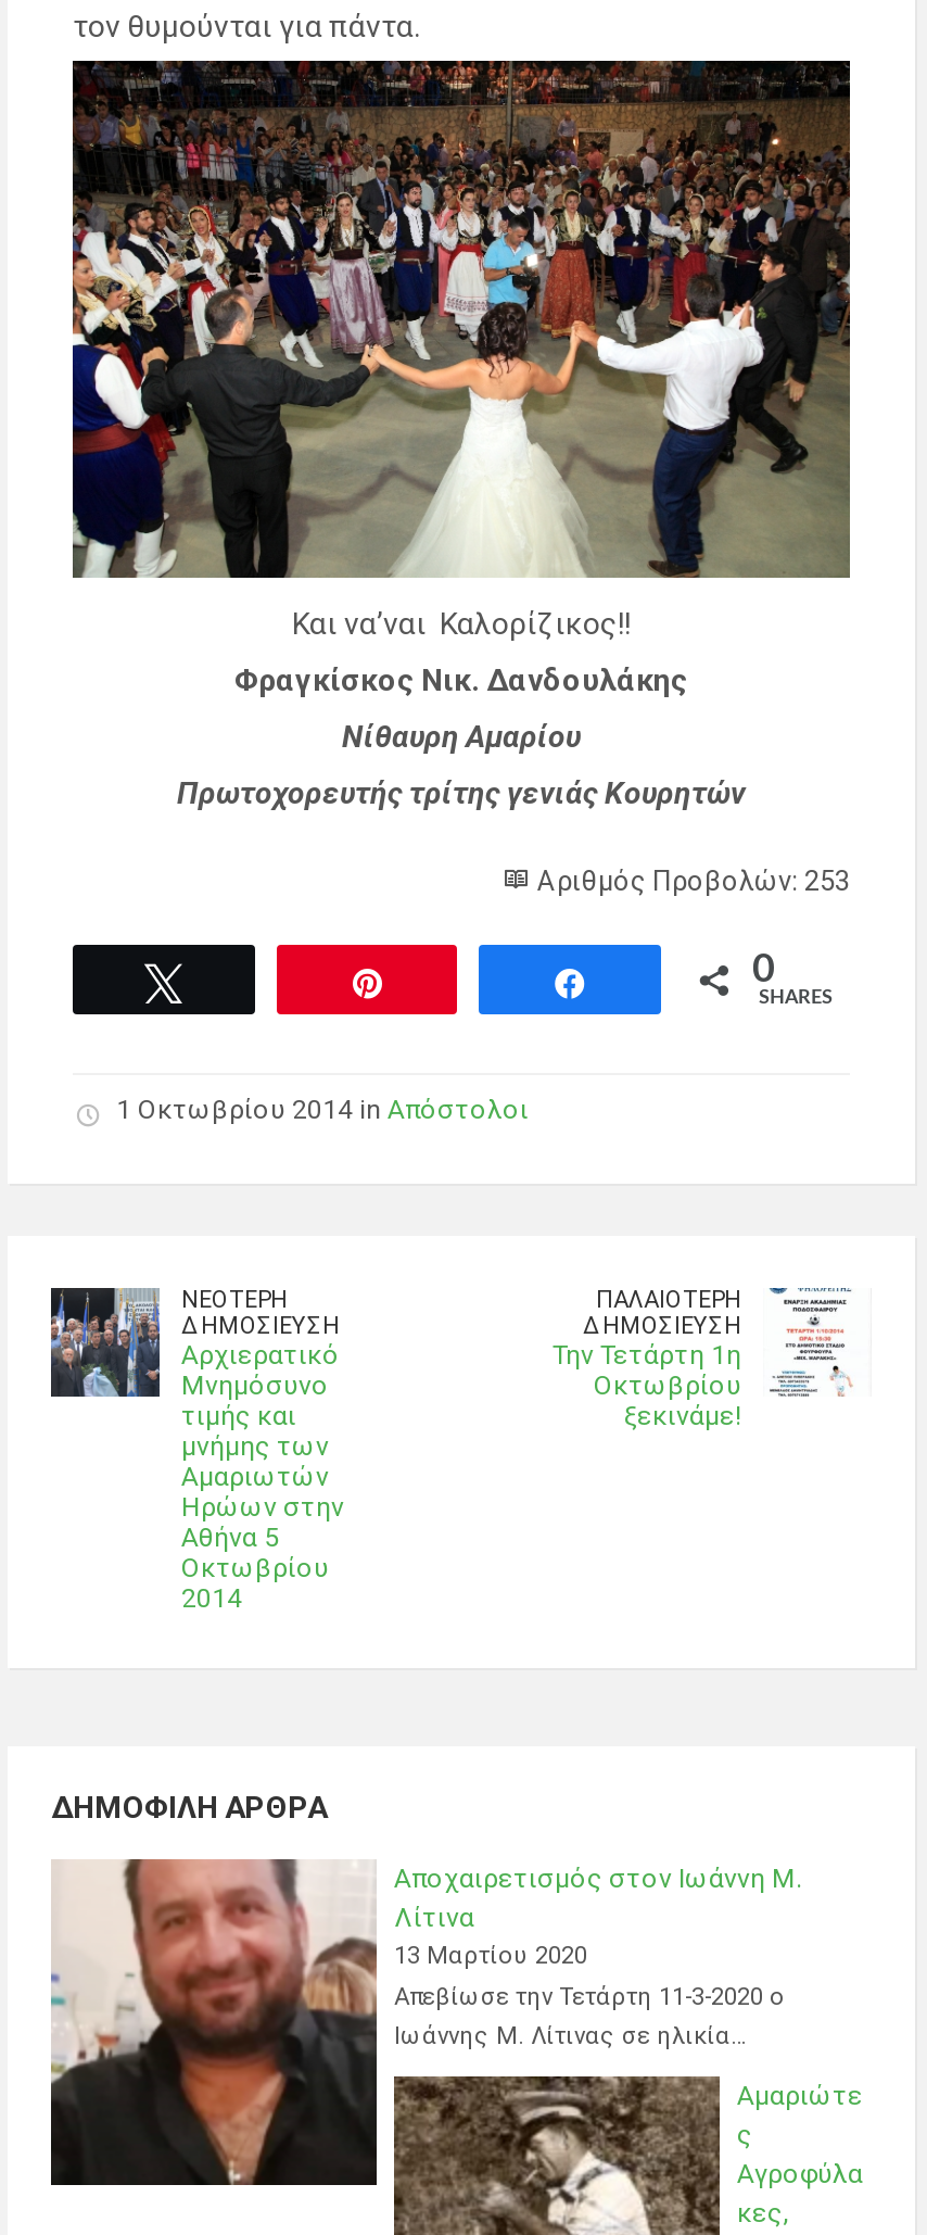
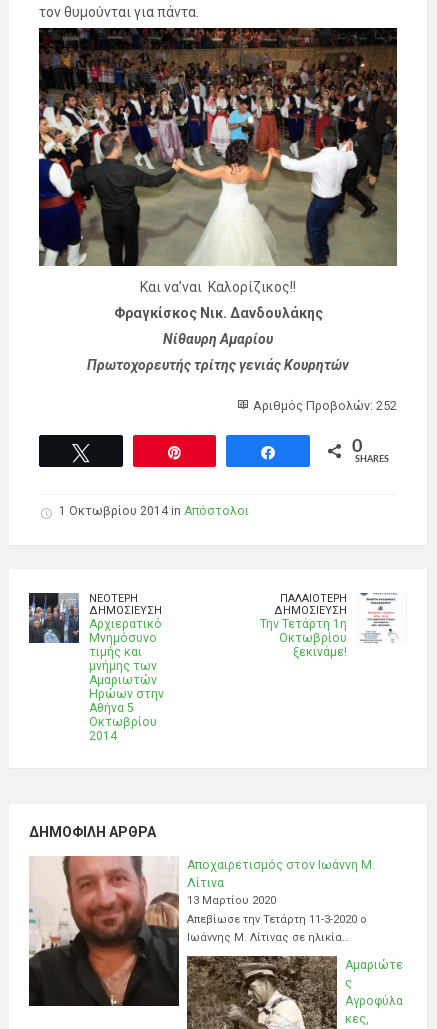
- Αριθμός Προβολών: 253
+ Αριθμός Προβολών: 252
